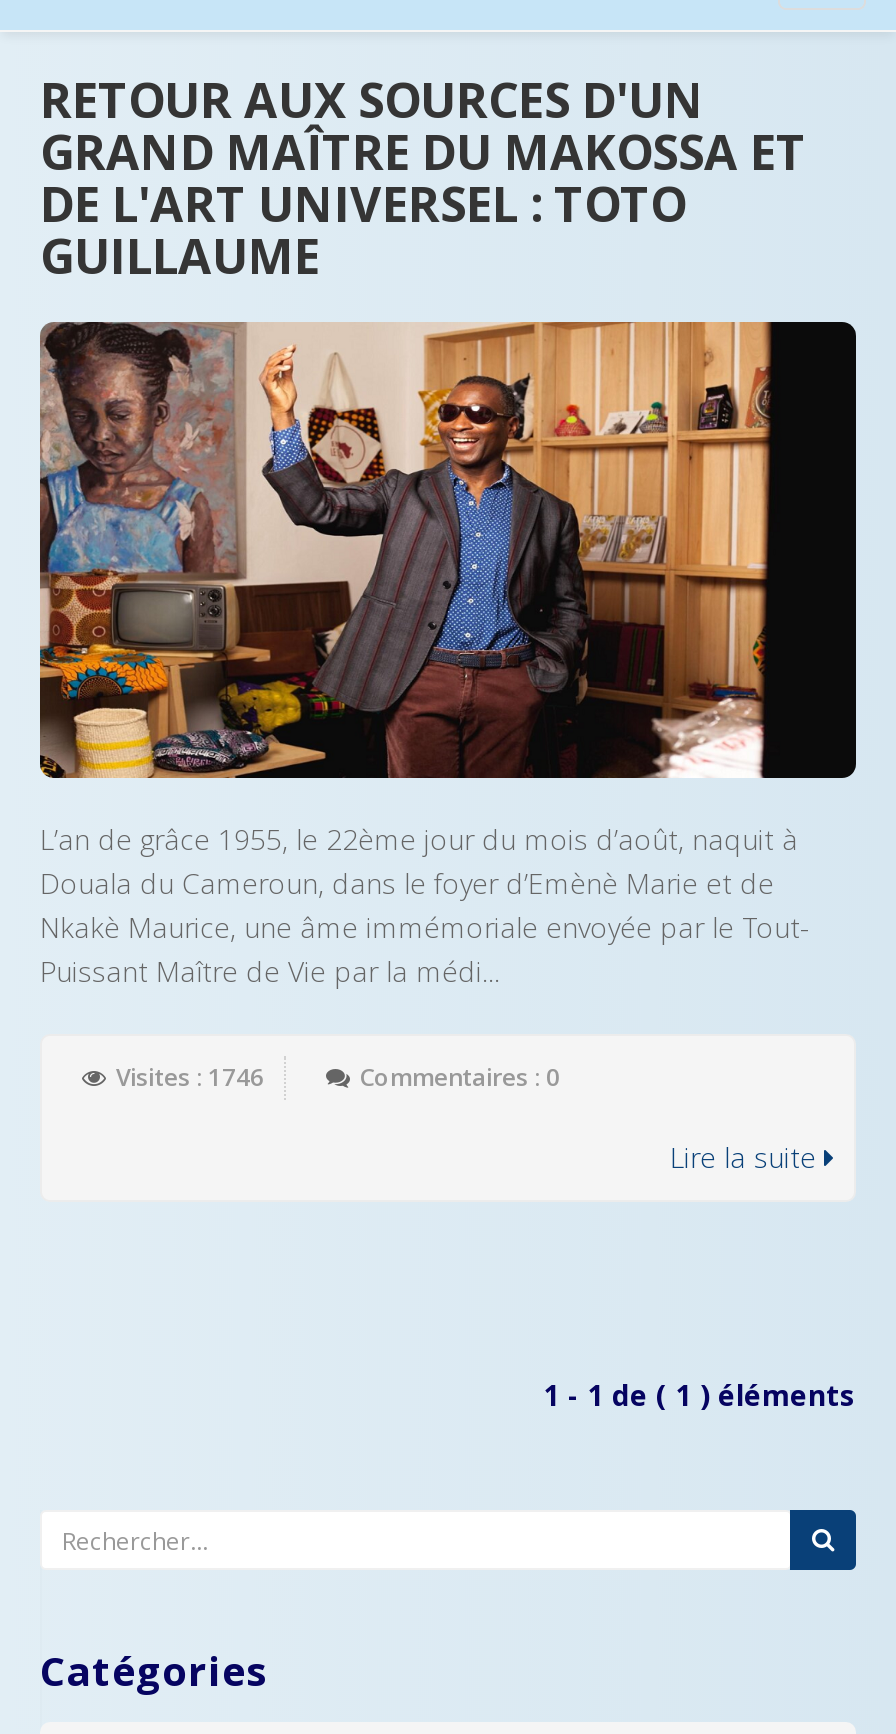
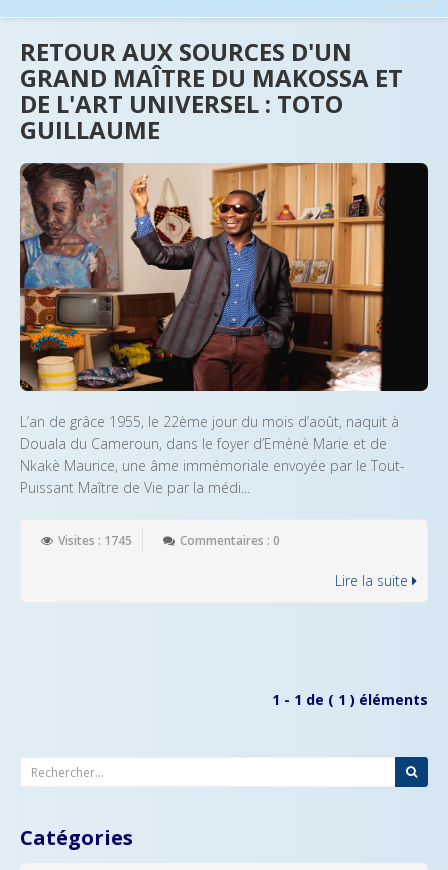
- Visites : 1746
+ Visites : 1745
